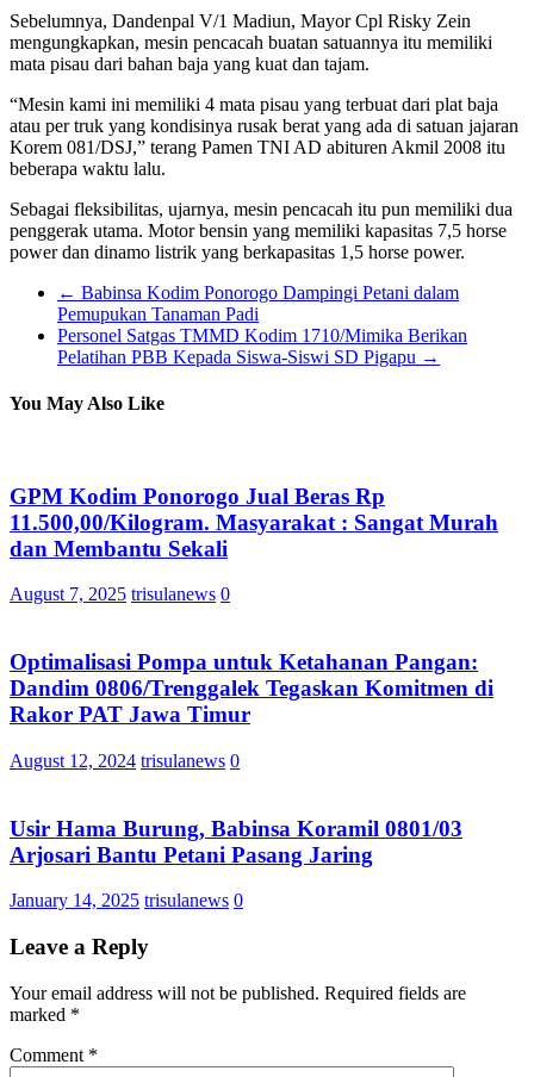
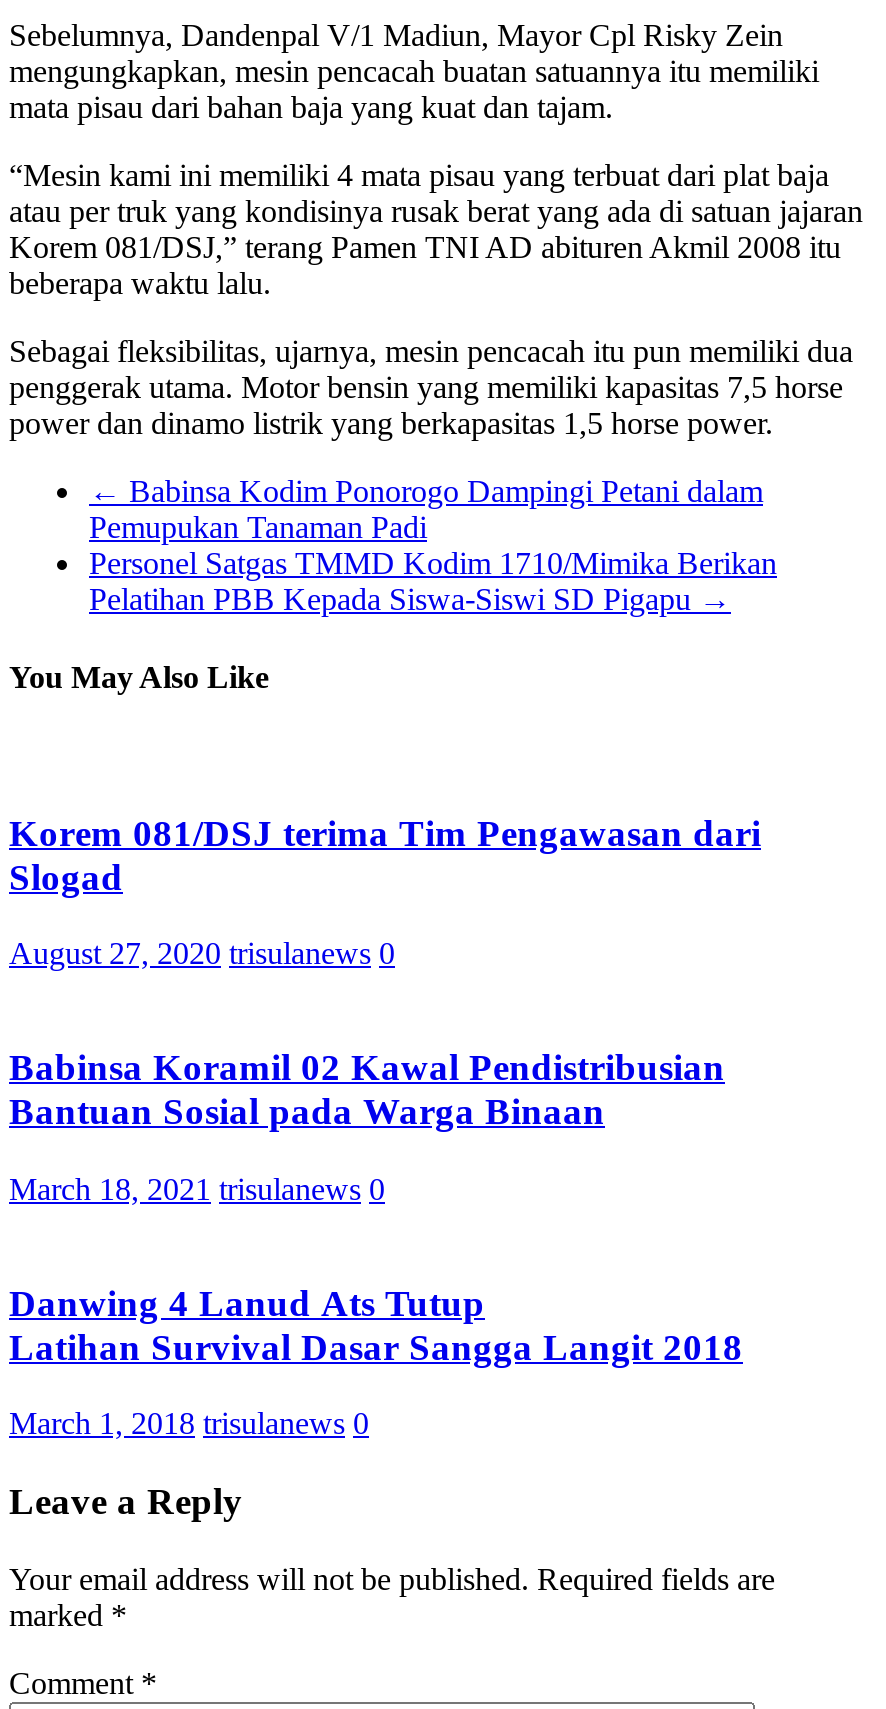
- GPM Kodim Ponorogo Jual Beras Rp
- 11.500,00/Kilogram. Masyarakat : Sangat Murah
- dan Membantu Sekali
+ Korem 081/DSJ terima Tim Pengawasan dari
+ Slogad

- August 7, 2025 trisulanews 0
+ August 27, 2020 trisulanews 0

- Optimalisasi Pompa untuk Ketahanan Pangan:
- Dandim 0806/Trenggalek Tegaskan Komitmen di
- Rakor PAT Jawa Timur
+ Babinsa Koramil 02 Kawal Pendistribusian
+ Bantuan Sosial pada Warga Binaan

- August 12, 2024 trisulanews 0
+ March 18, 2021 trisulanews 0

- Usir Hama Burung, Babinsa Koramil 0801/03
- Arjosari Bantu Petani Pasang Jaring
+ Danwing 4 Lanud Ats Tutup
+ Latihan Survival Dasar Sangga Langit 2018

- January 14, 2025 trisulanews 0
+ March 1, 2018 trisulanews 0
